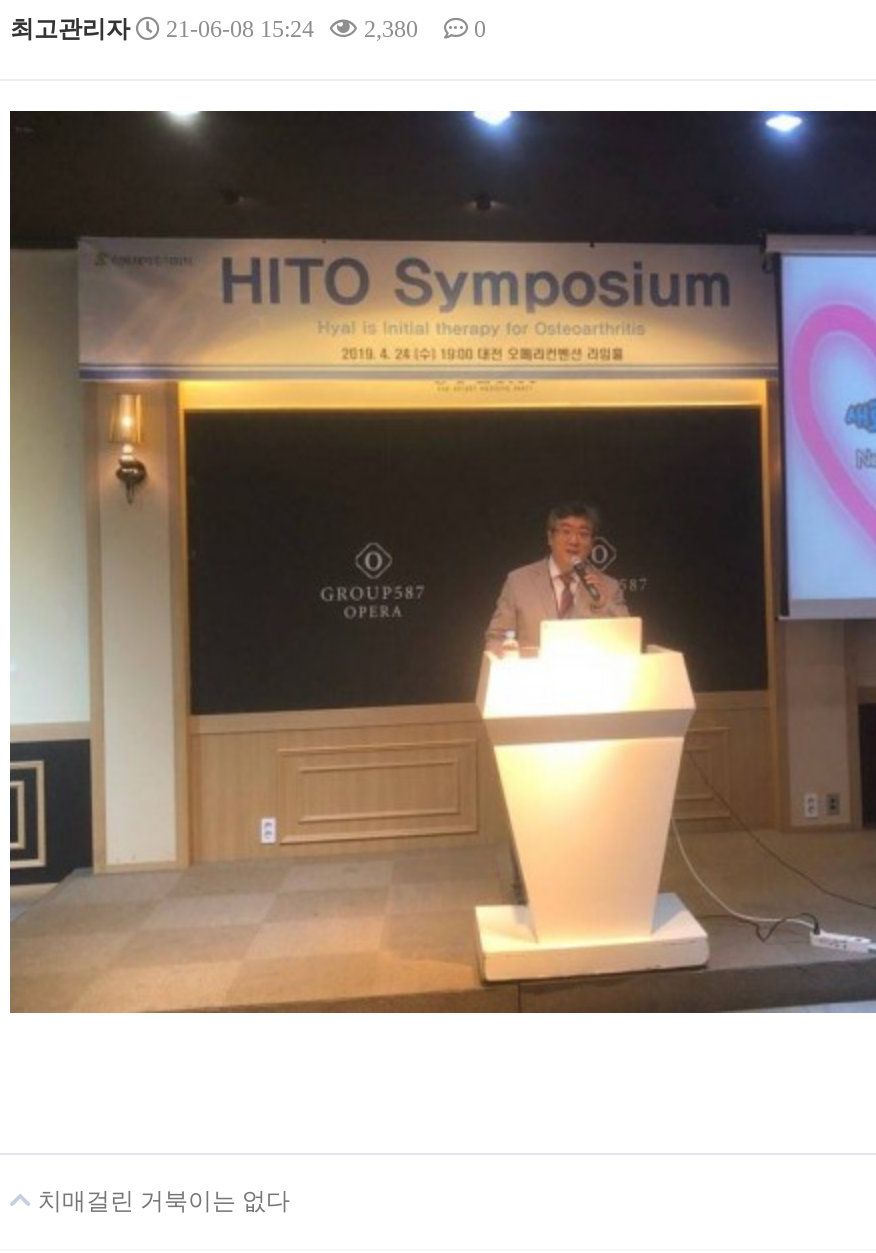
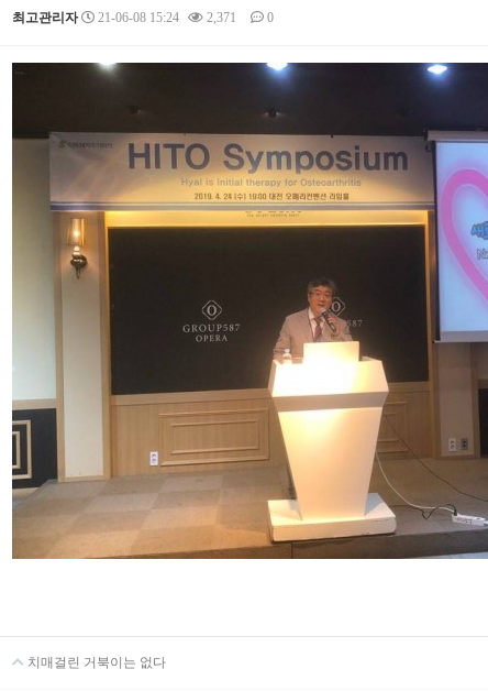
- 최고관리자 21-06-08 15:24 2,380 0
+ 최고관리자 21-06-08 15:24 2,371 0
